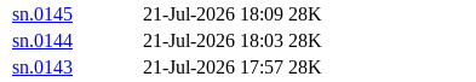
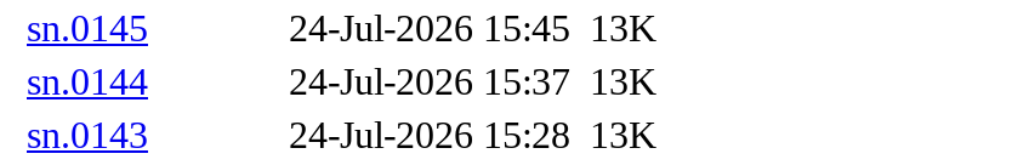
- 21-Jul-2026 18:09 28K
+ 24-Jul-2026 15:45 13K

- 21-Jul-2026 18:03 28K
+ 24-Jul-2026 15:37 13K

- 21-Jul-2026 17:57 28K
+ 24-Jul-2026 15:28 13K
